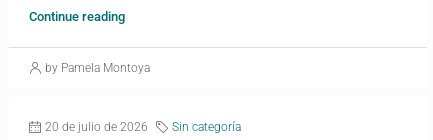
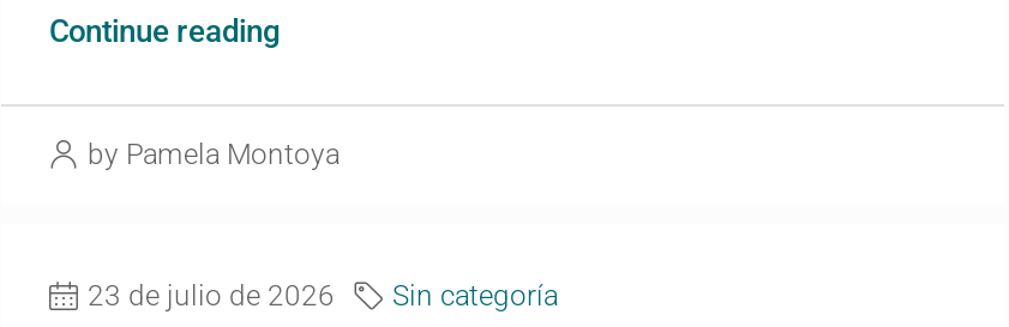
- 20 de julio de 2026 Sin categoría
+ 23 de julio de 2026 Sin categoría
